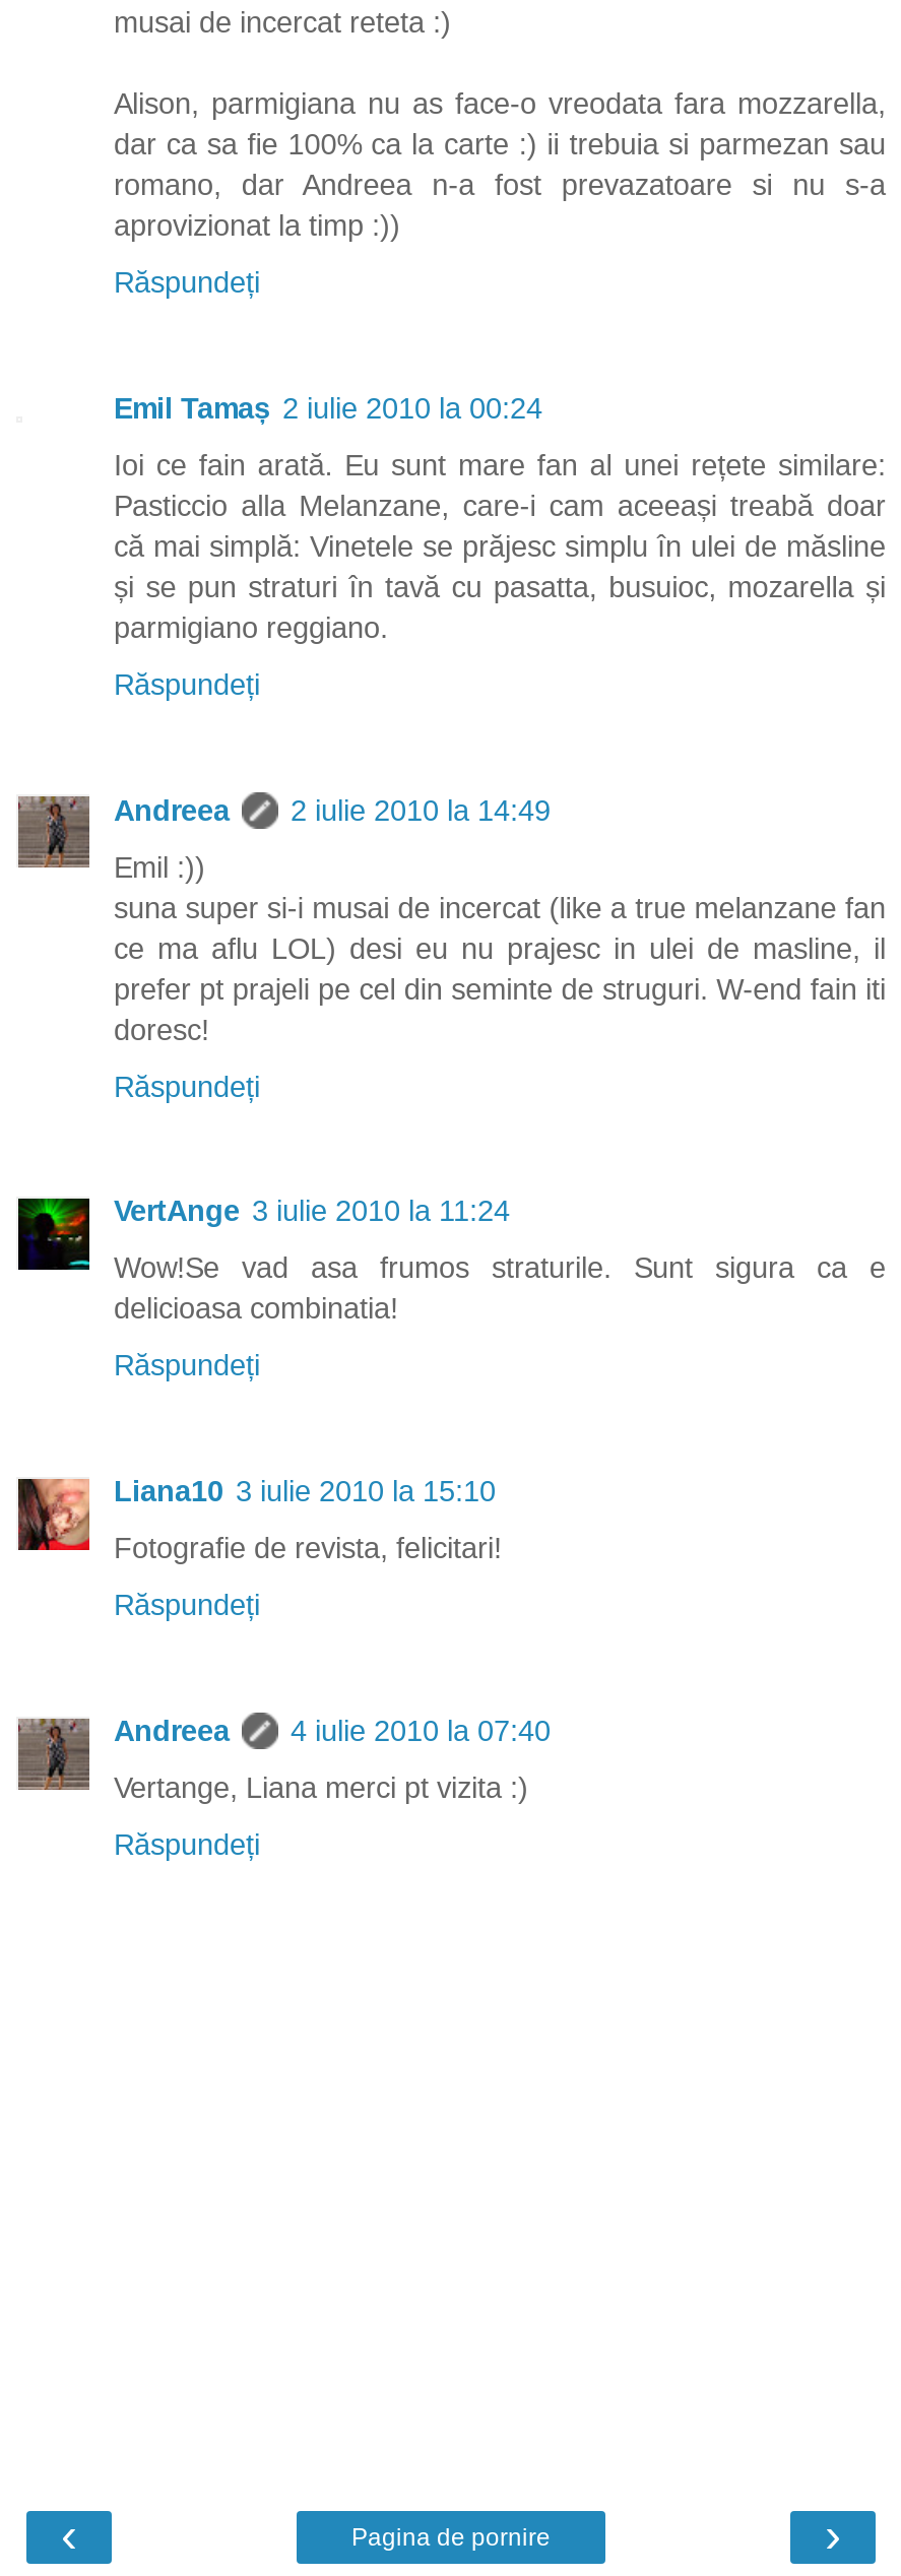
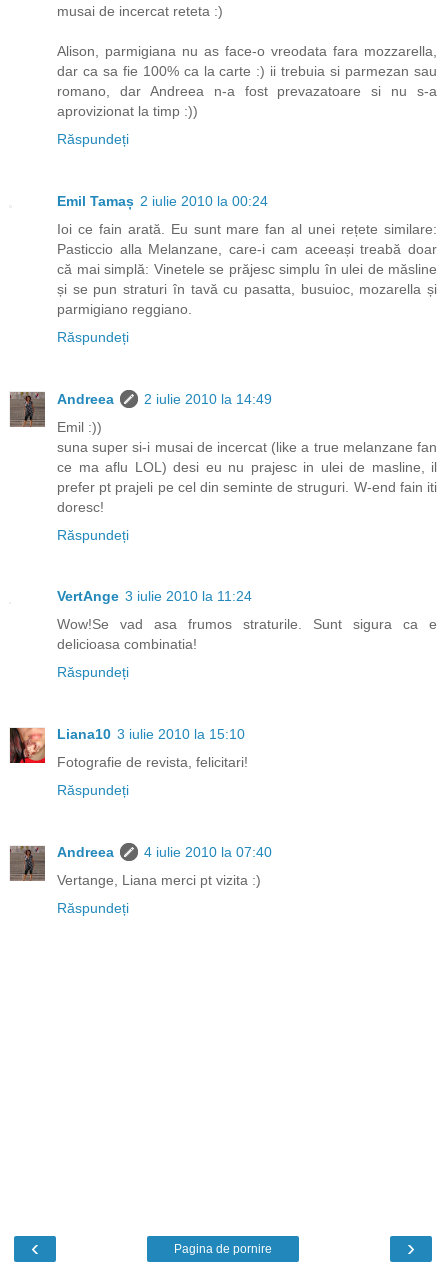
- [image]
